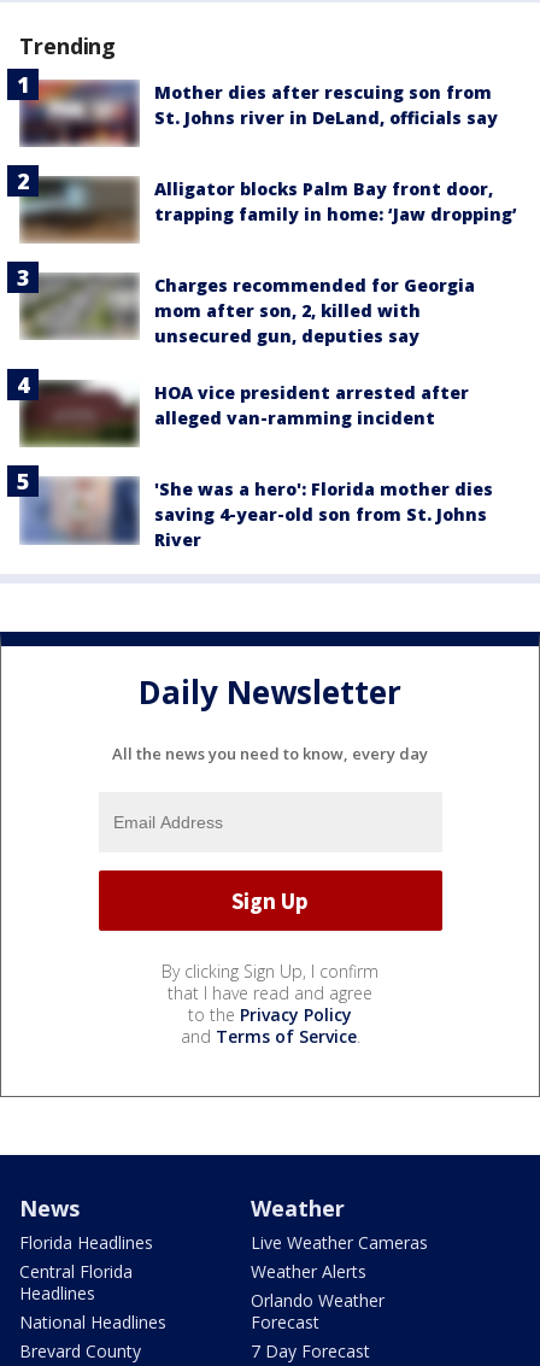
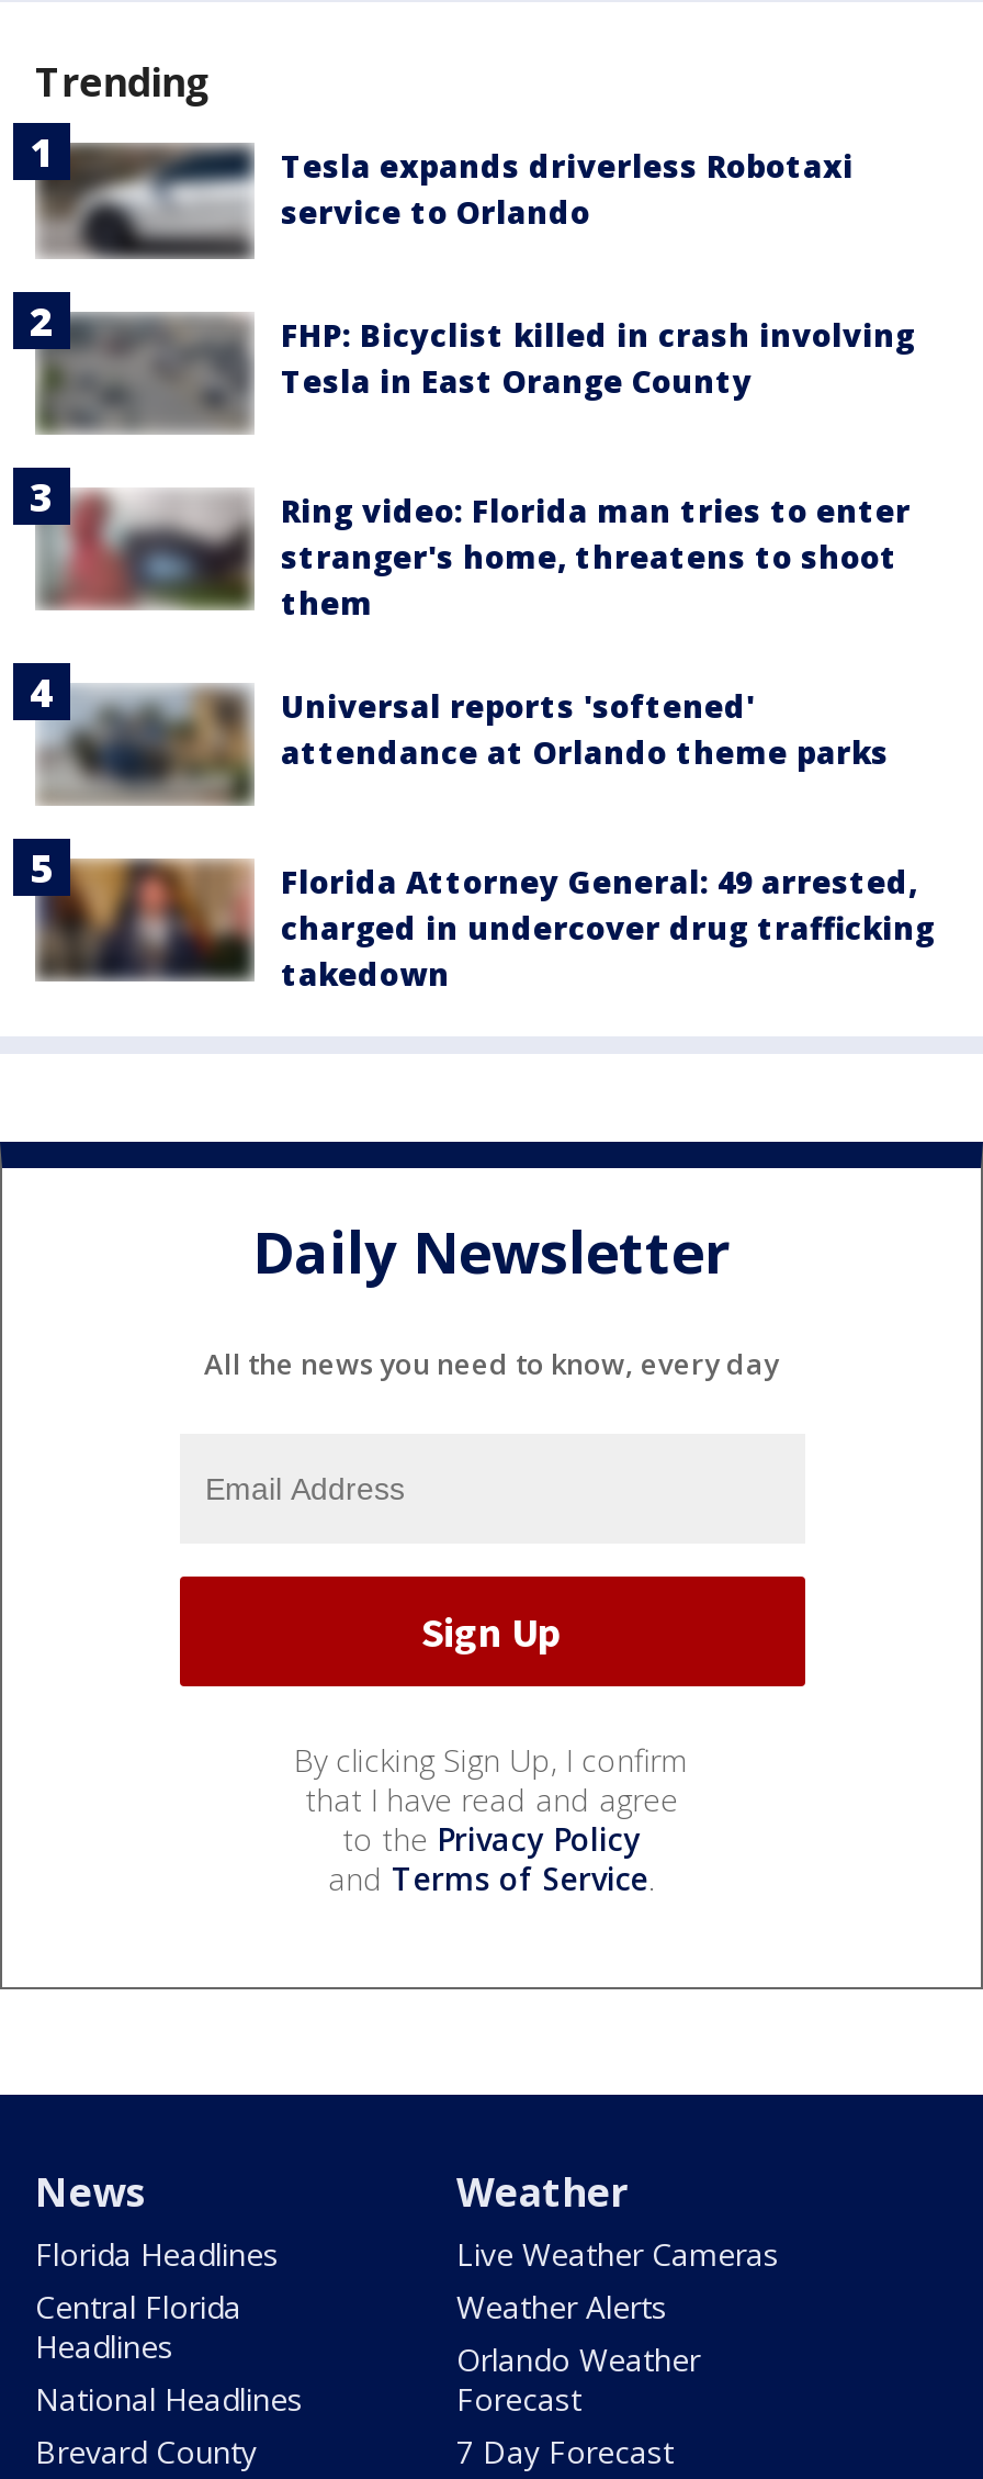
- [image]
- Mother dies after rescuing son from
- St. Johns river in DeLand, officials say
+ [image]
+ Tesla expands driverless Robotaxi
+ service to Orlando

- [image]
- Alligator blocks Palm Bay front door,
- trapping family in home: ‘Jaw dropping’
+ [image]
+ FHP: Bicyclist killed in crash involving
+ Tesla in East Orange County

- [image]
- Charges recommended for Georgia
- mom after son, 2, killed with
- unsecured gun, deputies say
+ [image]
+ Ring video: Florida man tries to enter
+ stranger's home, threatens to shoot
+ them

- [image]
- HOA vice president arrested after
- alleged van-ramming incident
+ [image]
+ Universal reports 'softened'
+ attendance at Orlando theme parks

- [image]
- 'She was a hero': Florida mother dies
- saving 4-year-old son from St. Johns
- River
+ [image]
+ Florida Attorney General: 49 arrested,
+ charged in undercover drug trafficking
+ takedown
